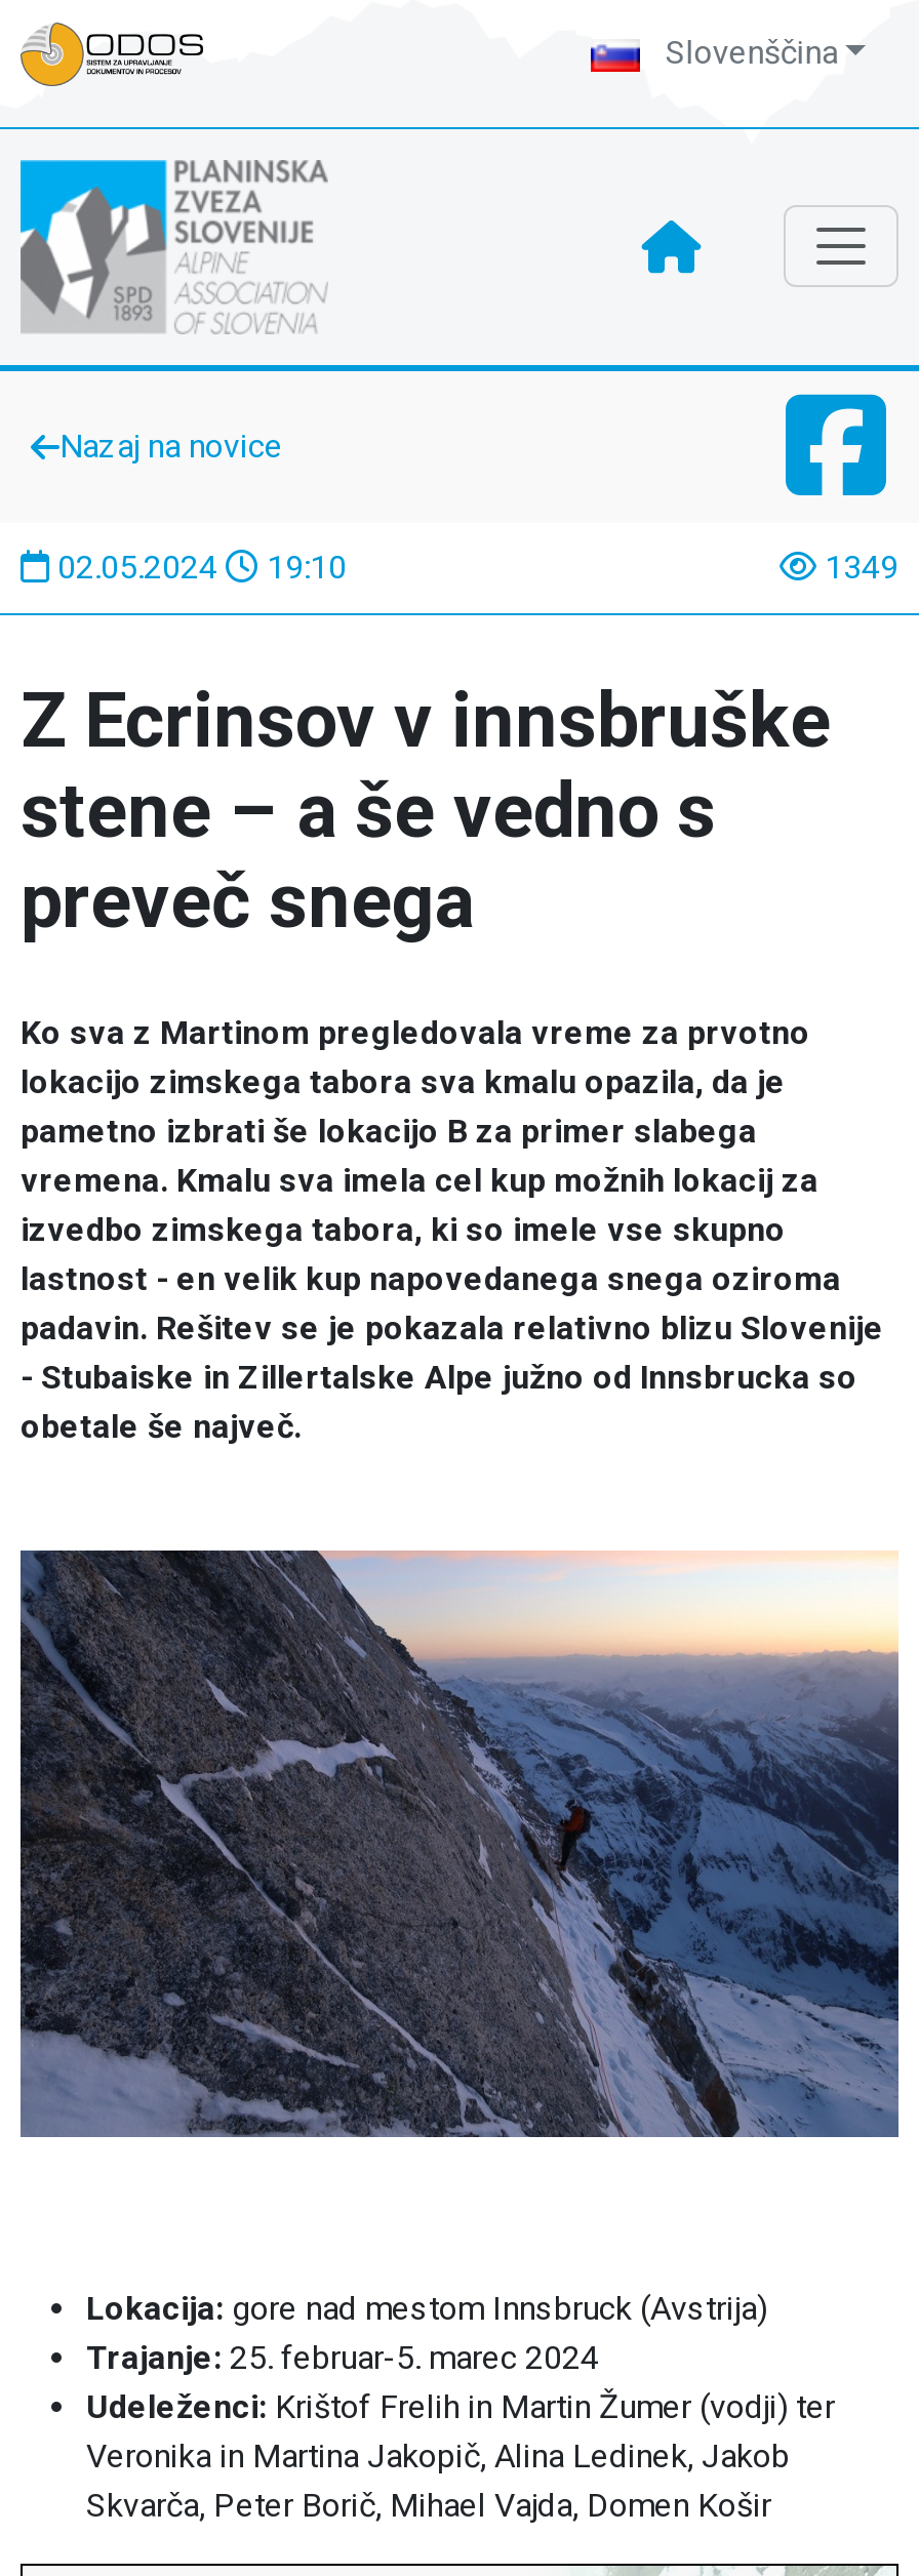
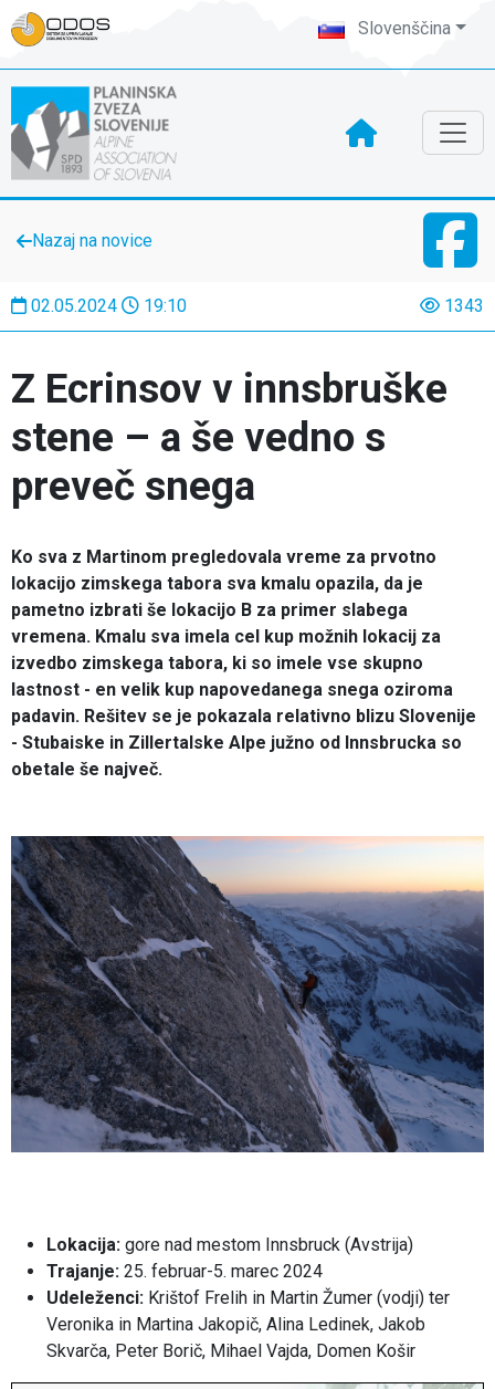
- 1349
+ 1343
